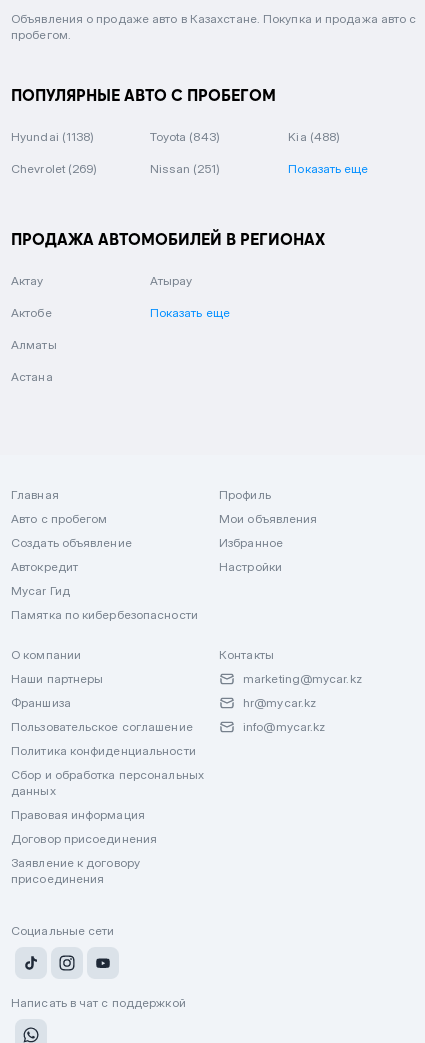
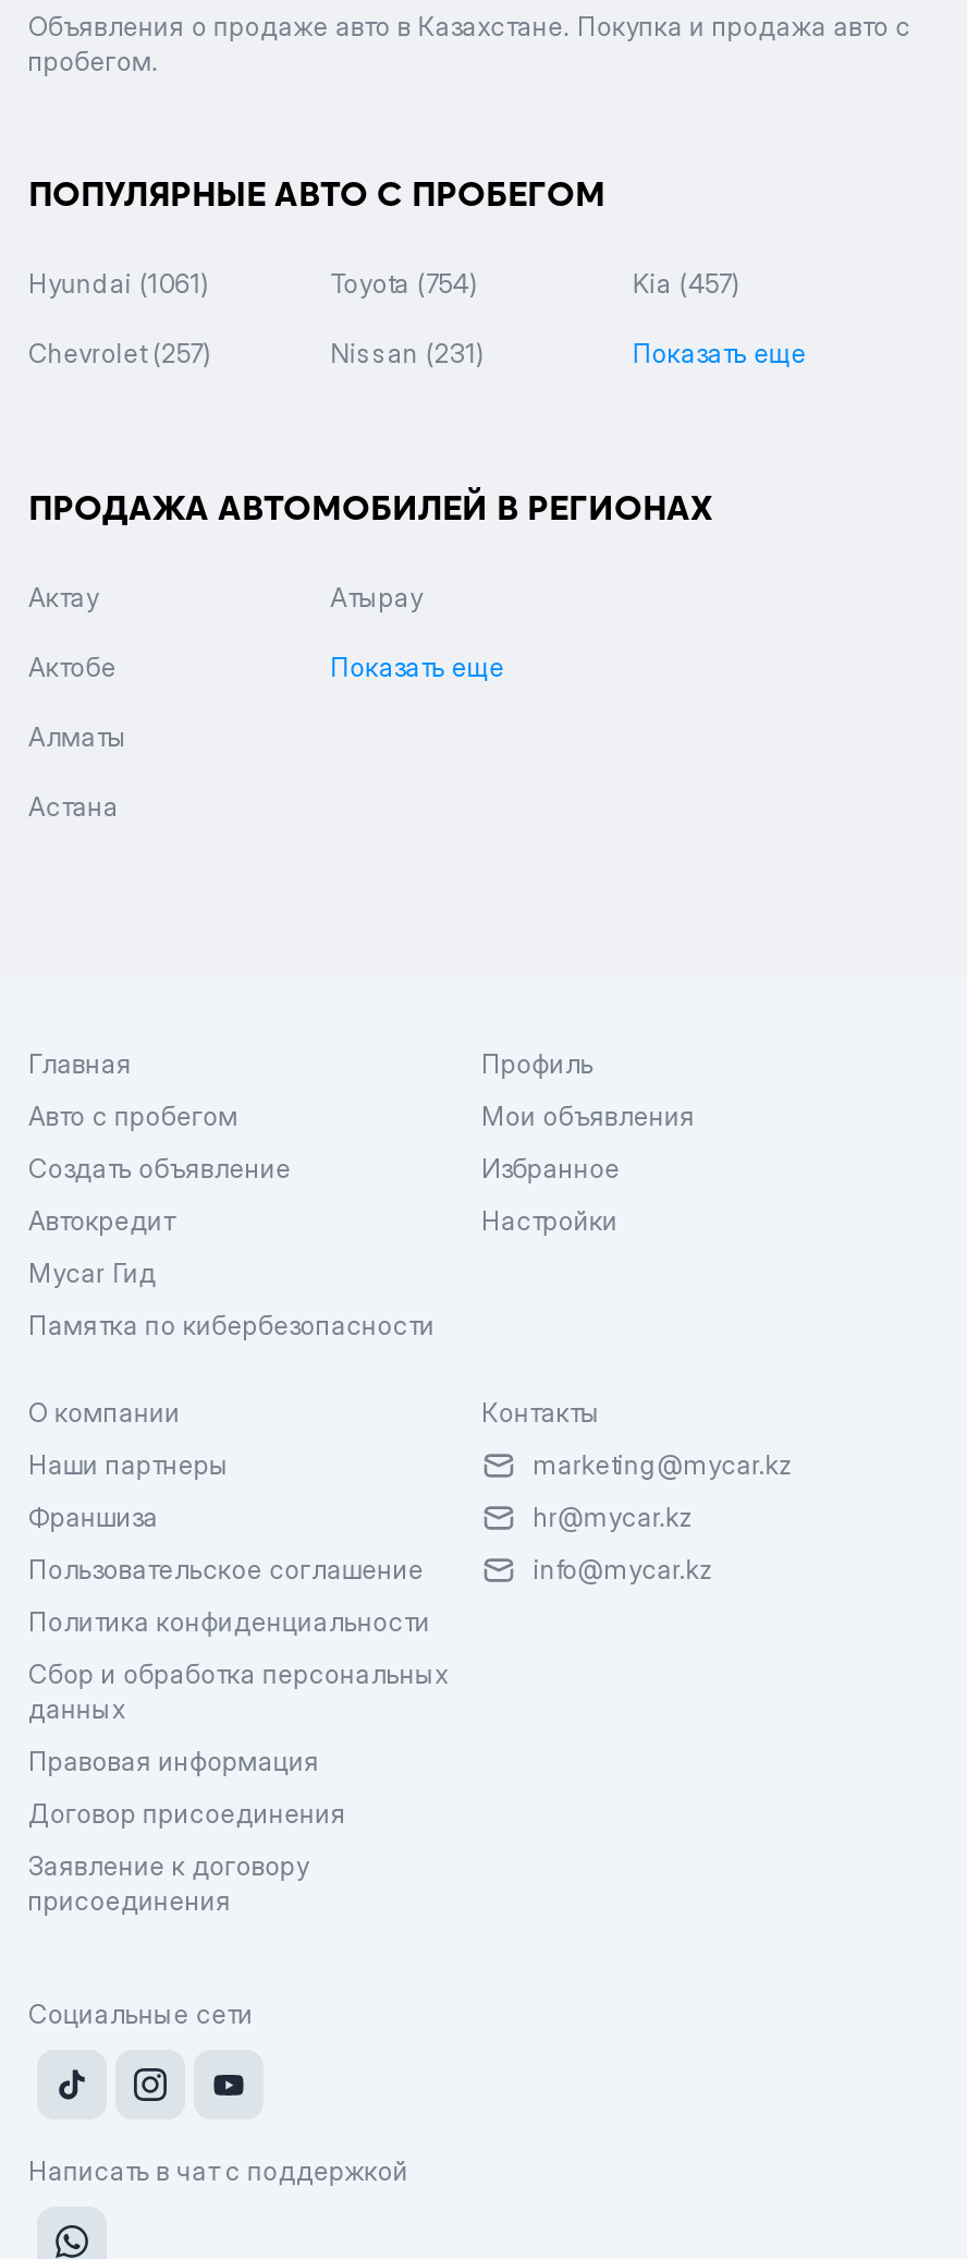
- Hyundai (1138)
+ Hyundai (1061)

- Toyota (843)
+ Toyota (754)

- Kia (488)
+ Kia (457)

- Chevrolet (269)
+ Chevrolet (257)

- Nissan (251)
+ Nissan (231)
